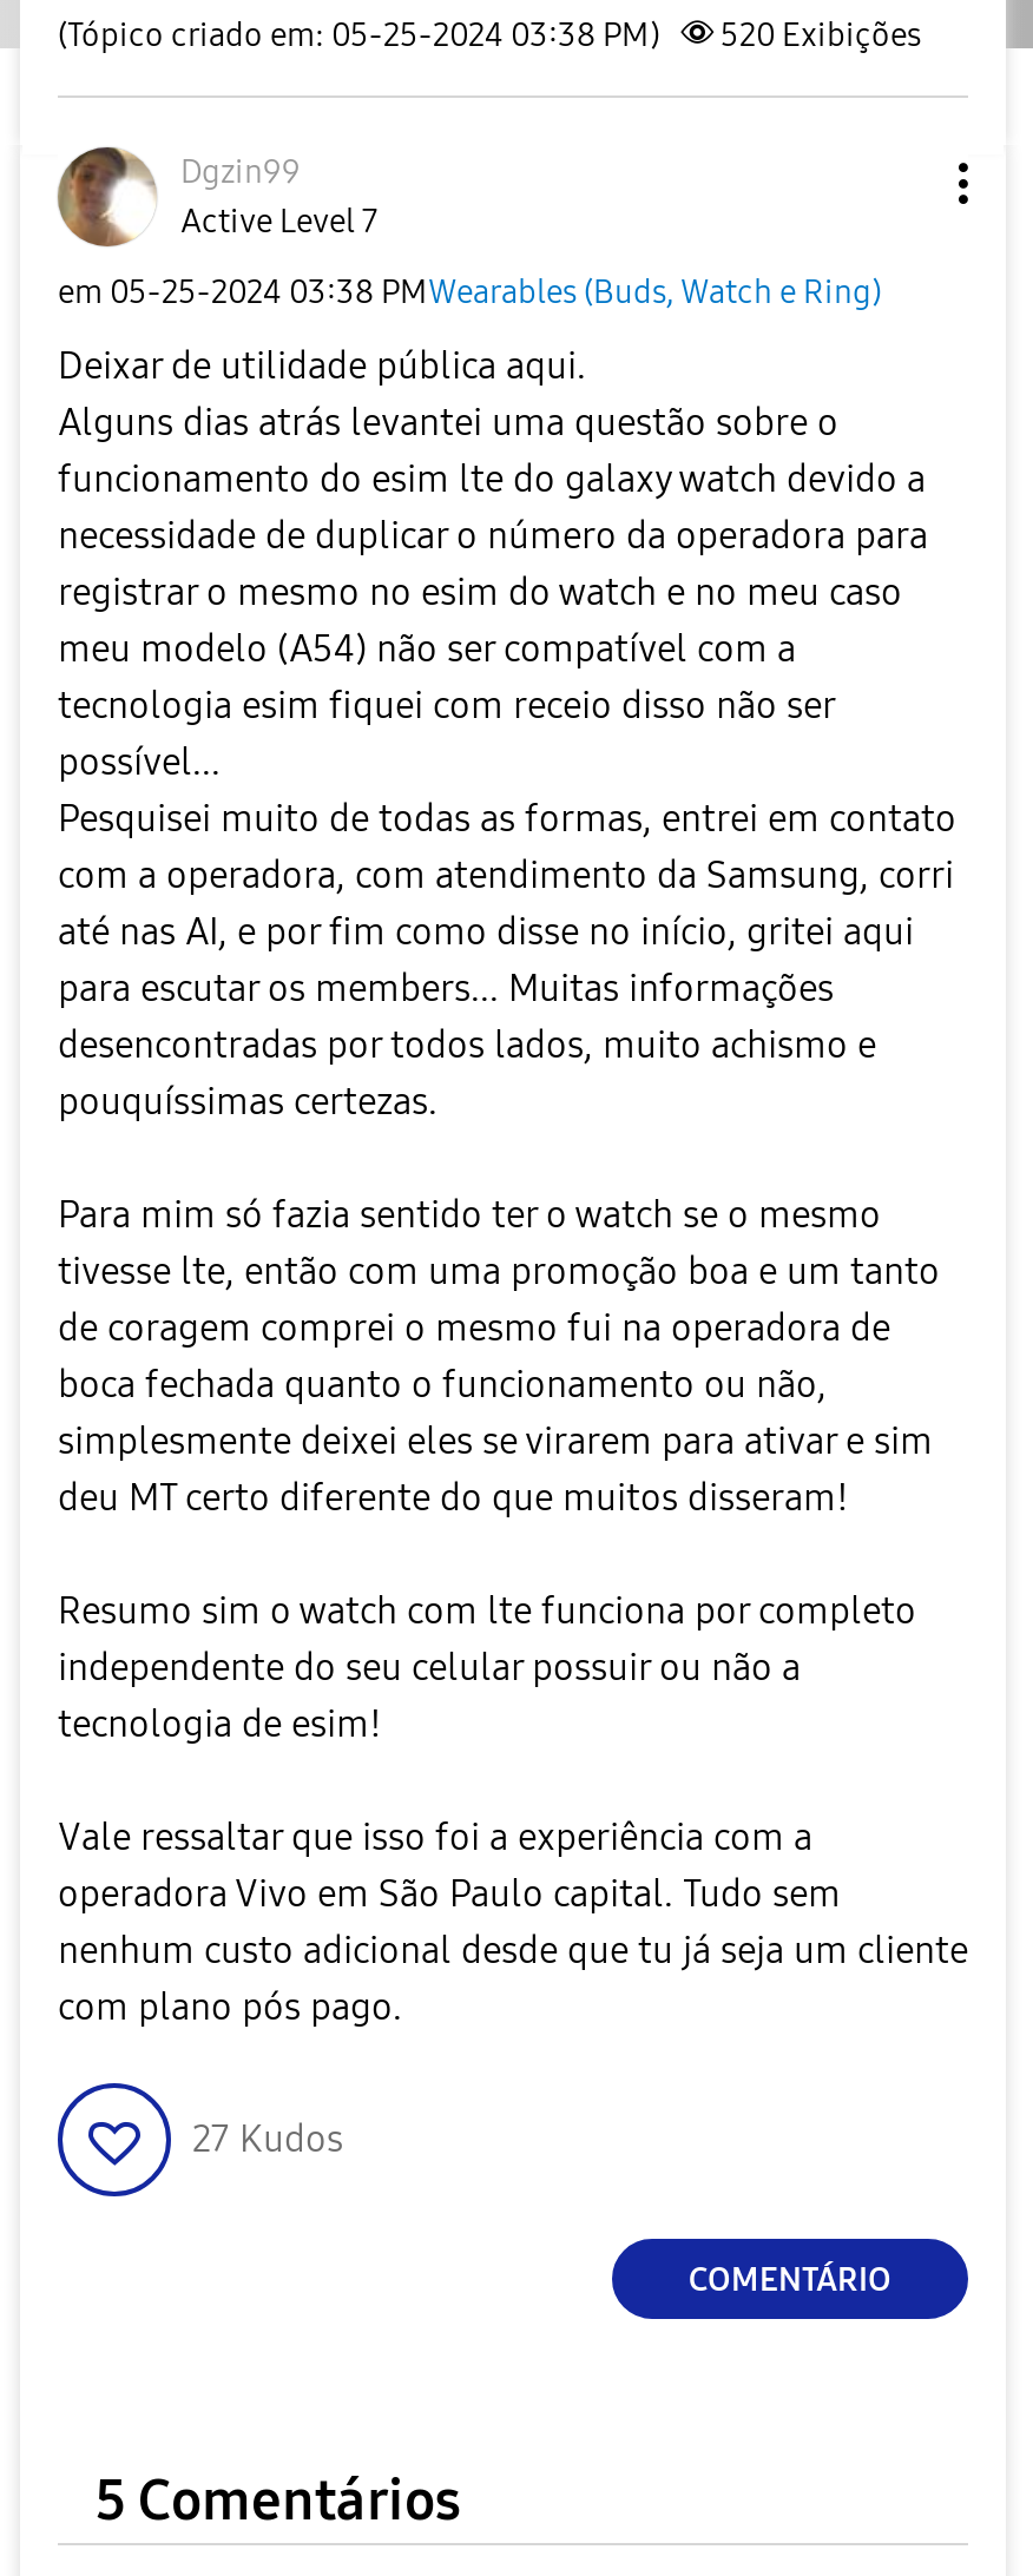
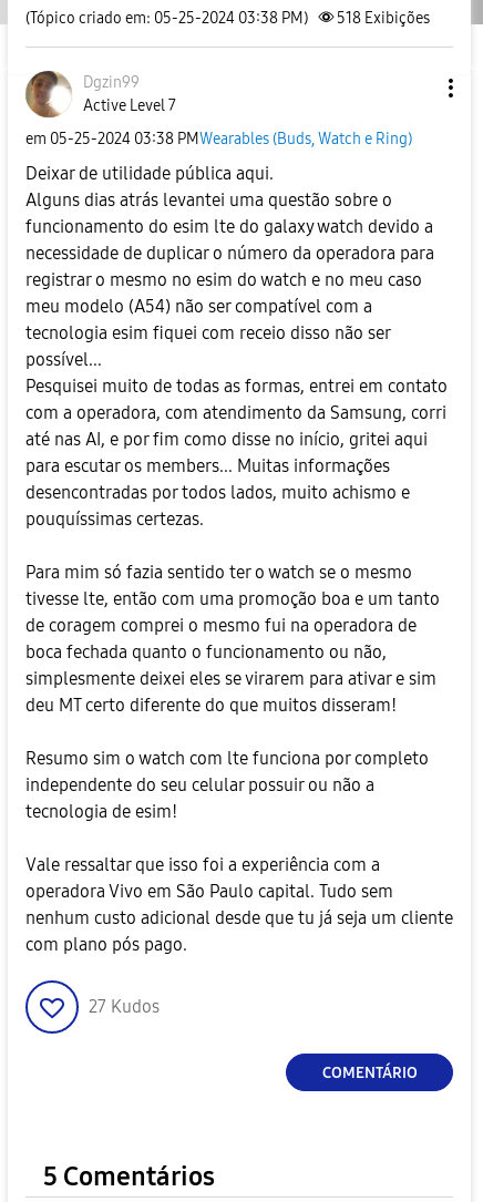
- (Tópico criado em: 05-25-2024 03:38 PM) 520 Exibições
+ (Tópico criado em: 05-25-2024 03:38 PM) 518 Exibições
